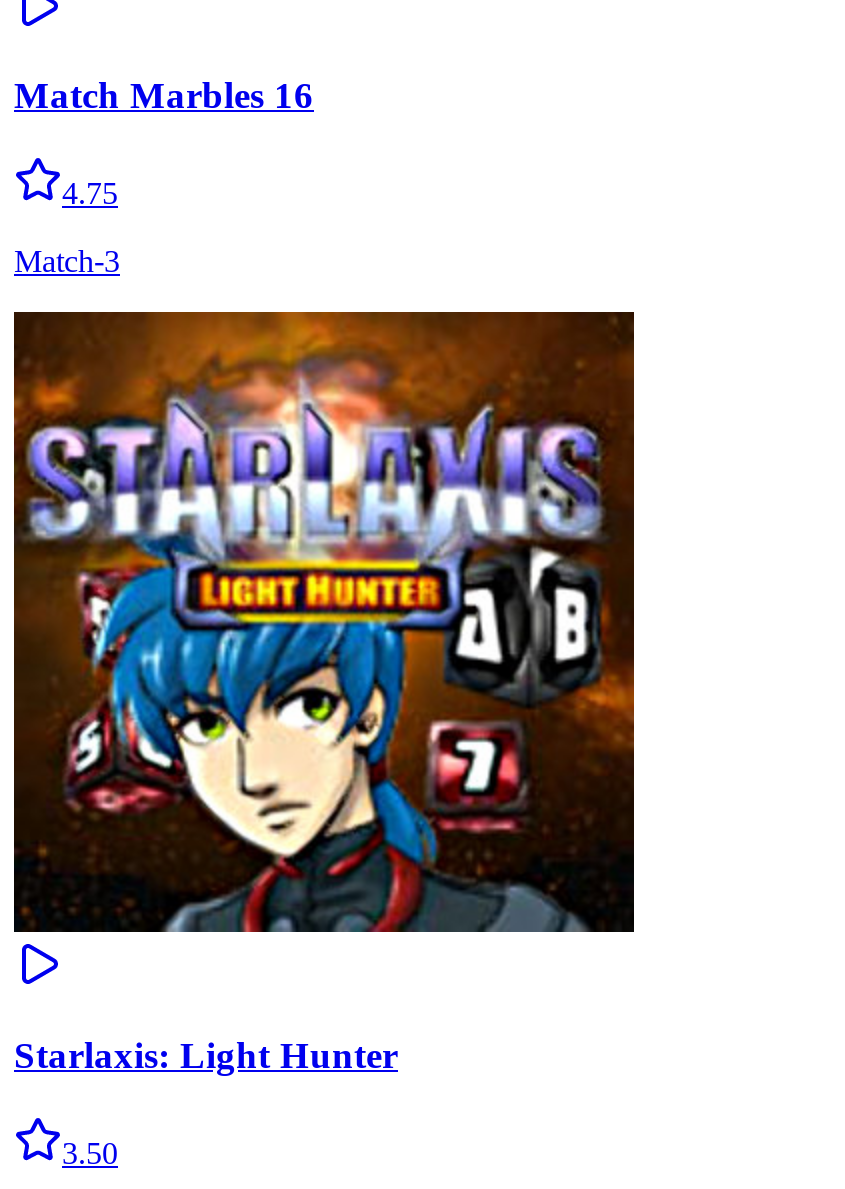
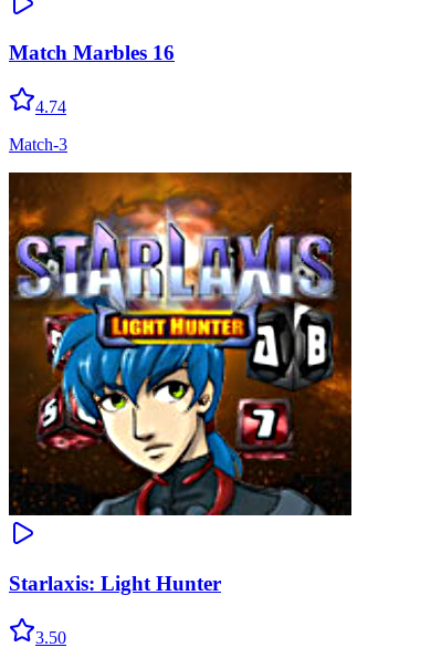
- 4.75
+ 4.74
